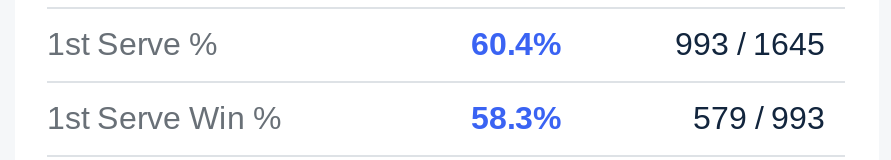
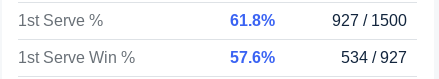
- 60.4%
+ 61.8%

- 993 / 1645
+ 927 / 1500

- 58.3%
+ 57.6%

- 579 / 993
+ 534 / 927
